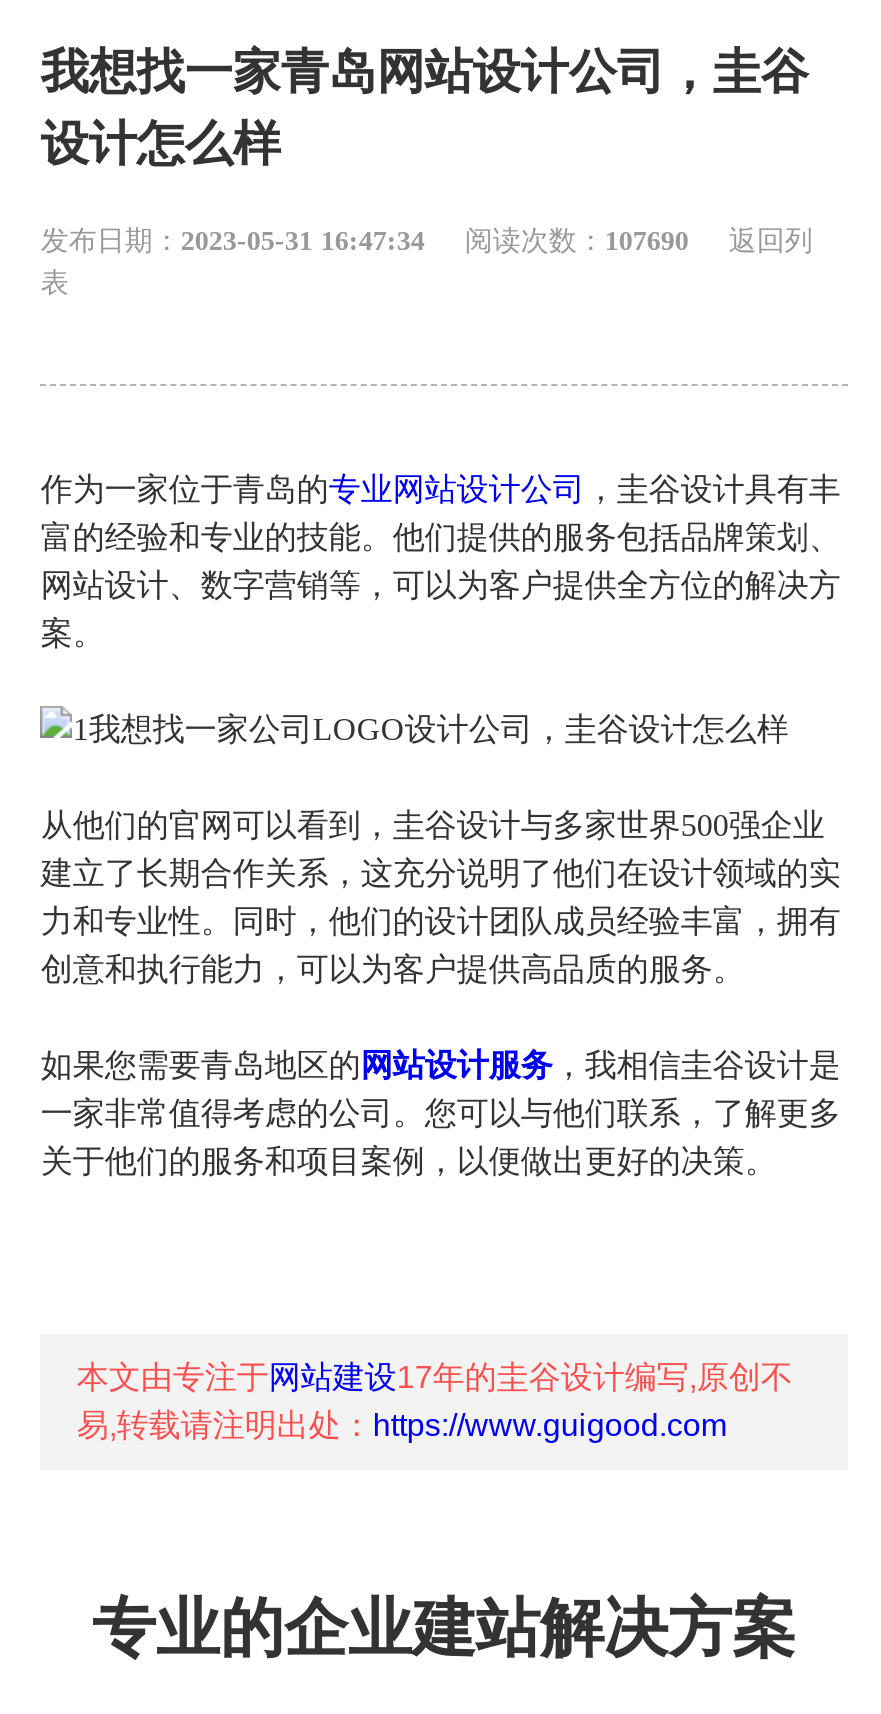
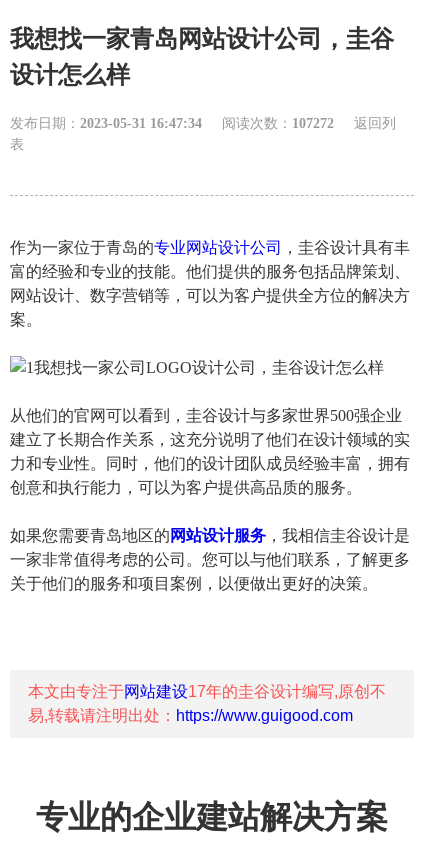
- 发布日期：2023-05-31 16:47:34 阅读次数：107690 返回列
+ 发布日期：2023-05-31 16:47:34 阅读次数：107272 返回列
